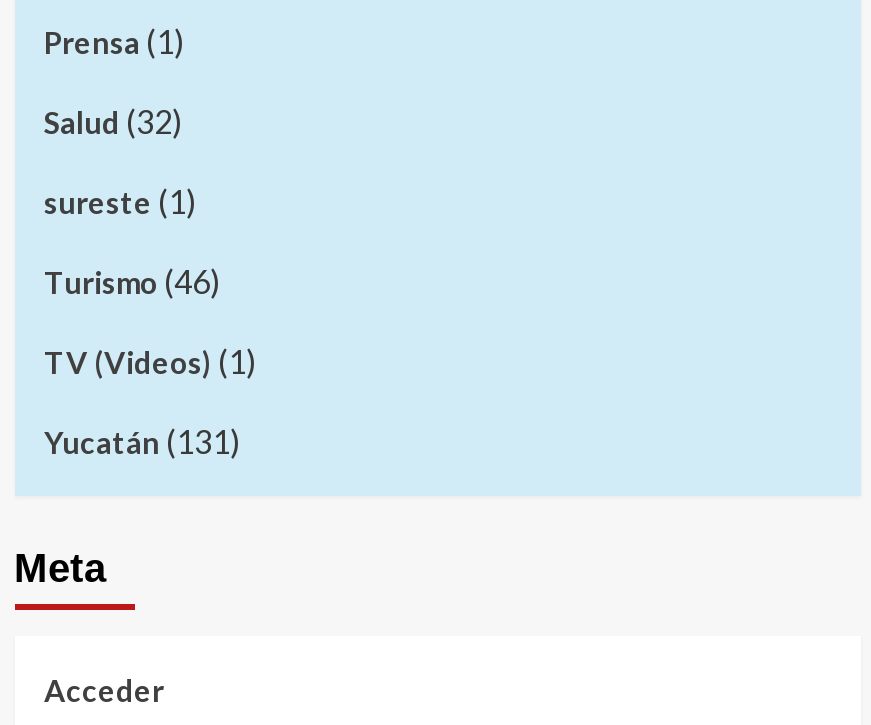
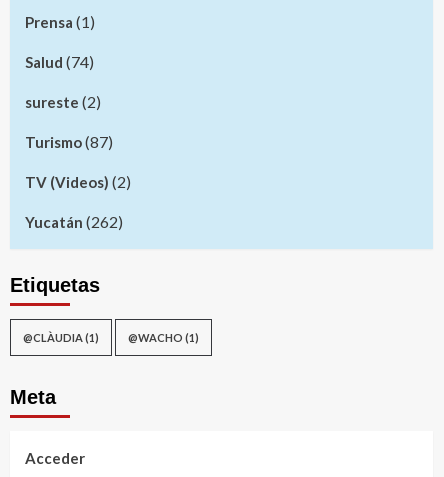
- Salud (32)
- sureste (1)
- Turismo (46)
- TV (Videos) (1)
- Yucatán (131)
+ Salud (74)
+ sureste (2)
+ Turismo (87)
+ TV (Videos) (2)
+ Yucatán (262)
+ Etiquetas
+ @CLÀUDIA (1)
+ @WACHO (1)
